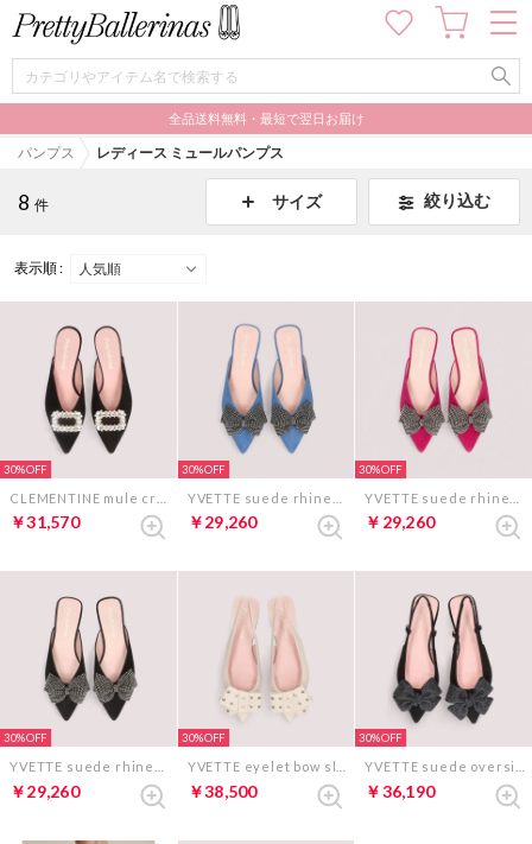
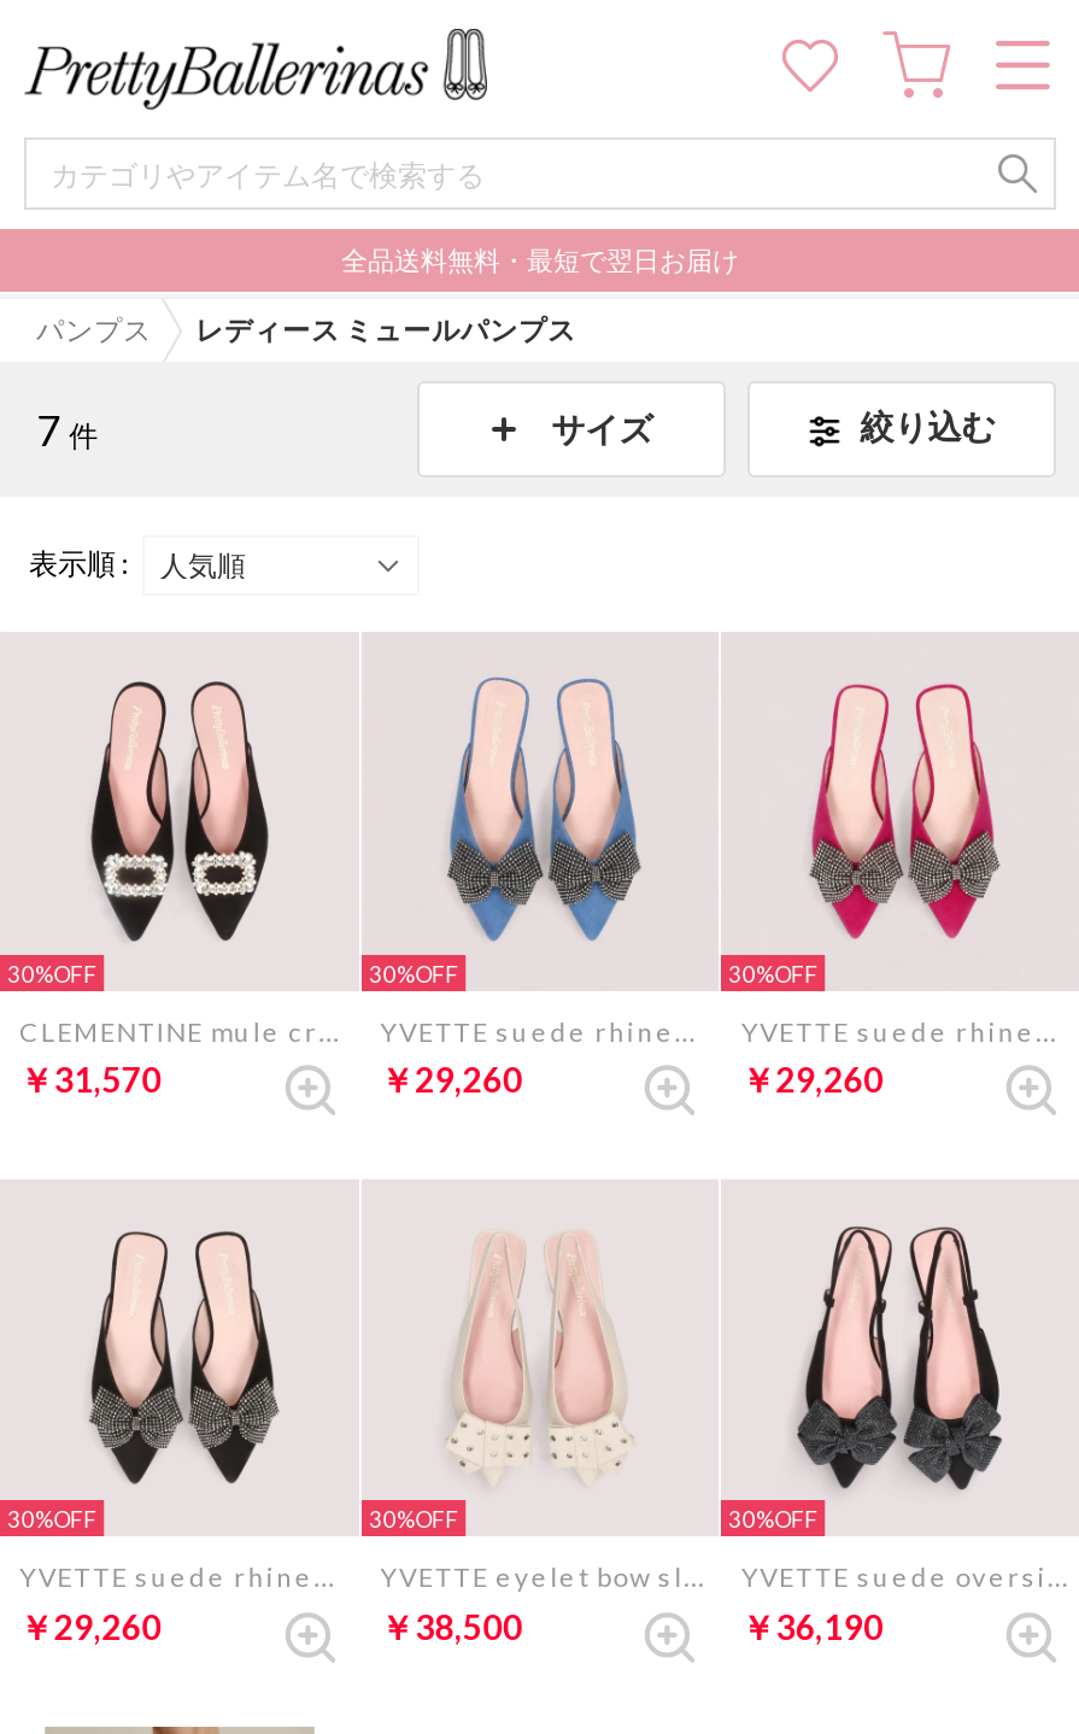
- 8 件
+ 7 件
